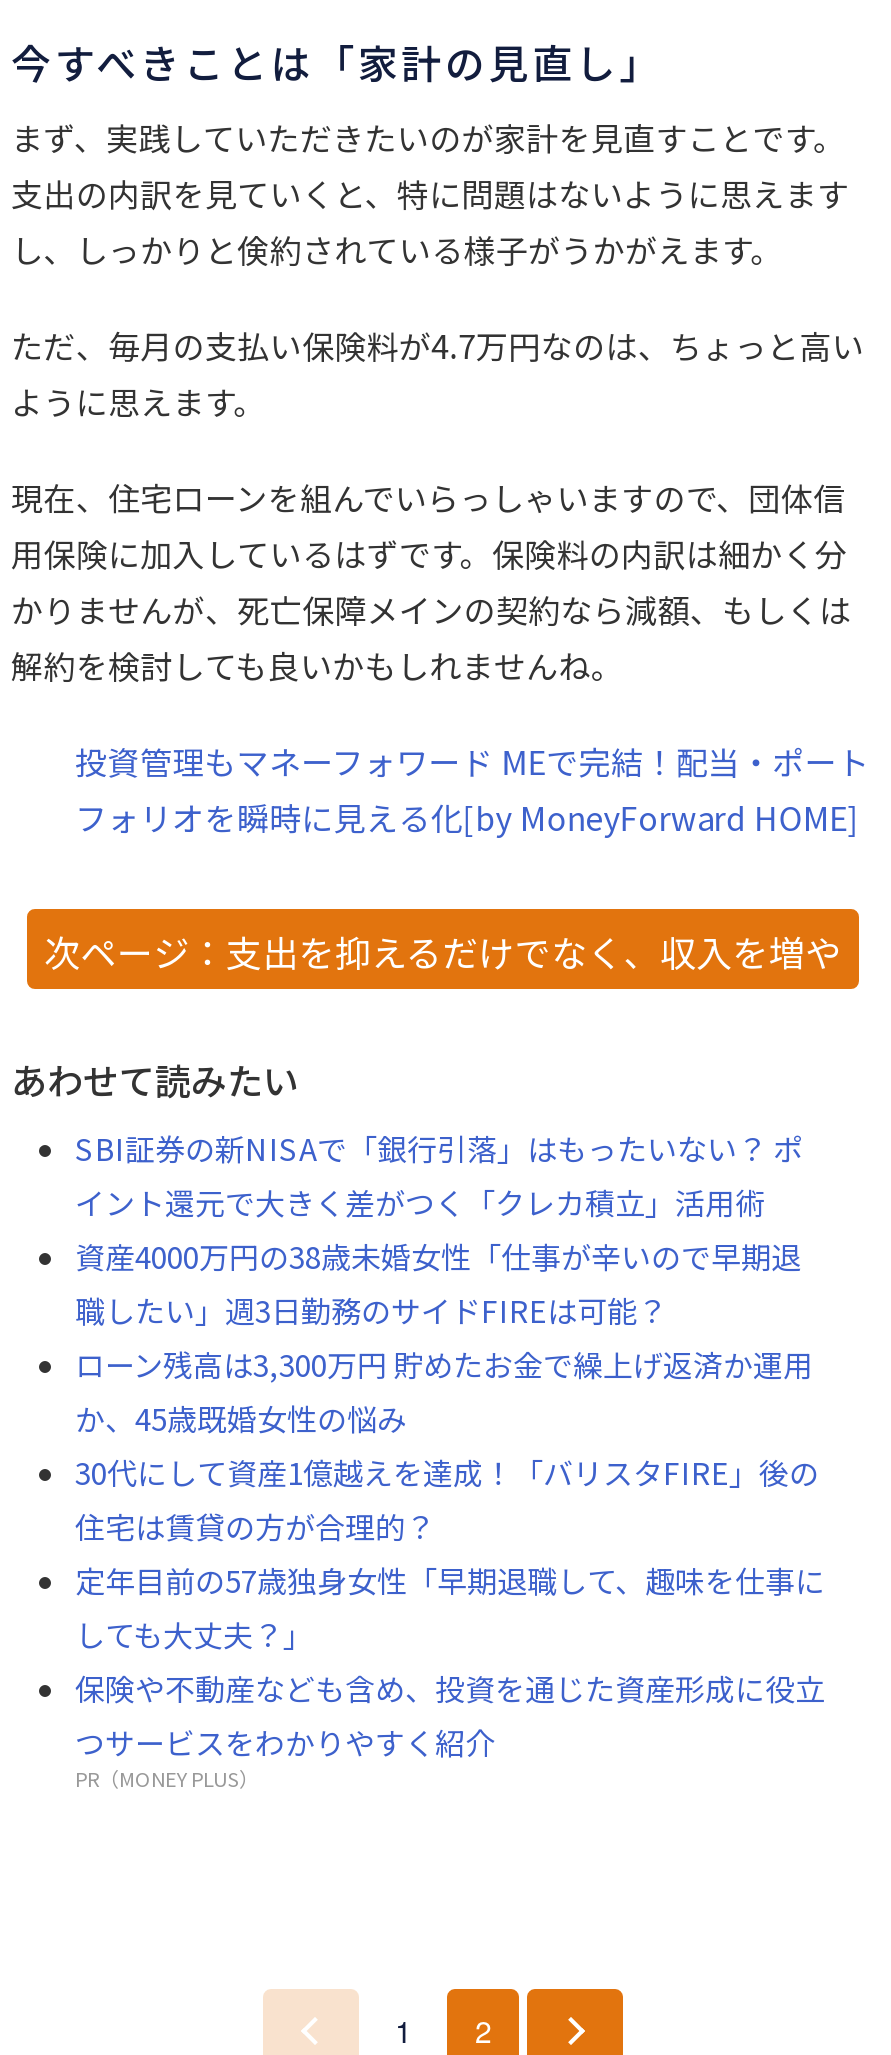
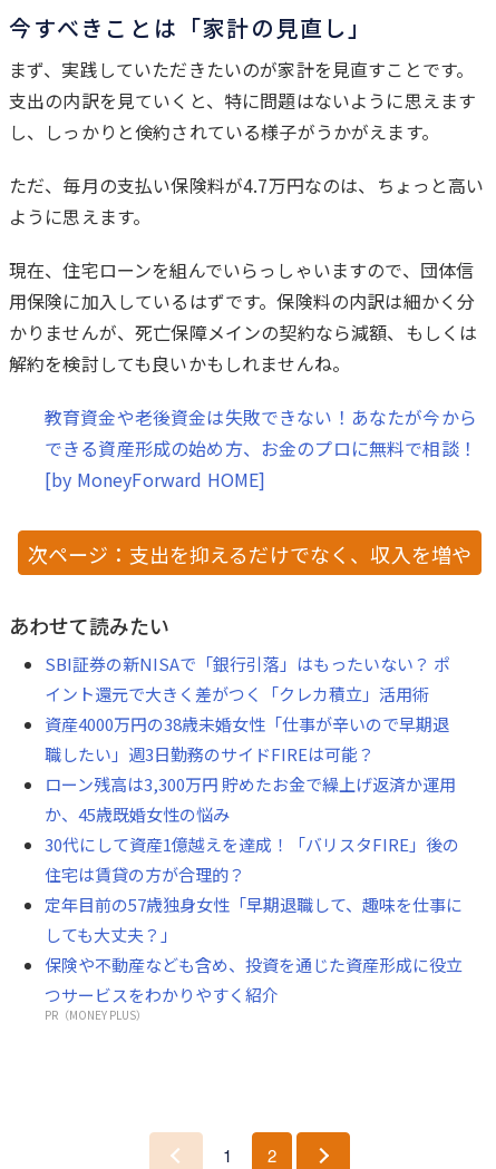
- 投資管理もマネーフォワード MEで完結！配当・ポート
- フォリオを瞬時に見える化[by MoneyForward HOME]
+ 教育資金や老後資金は失敗できない！あなたが今から
+ できる資産形成の始め方、お金のプロに無料で相談！
+ [by MoneyForward HOME]
